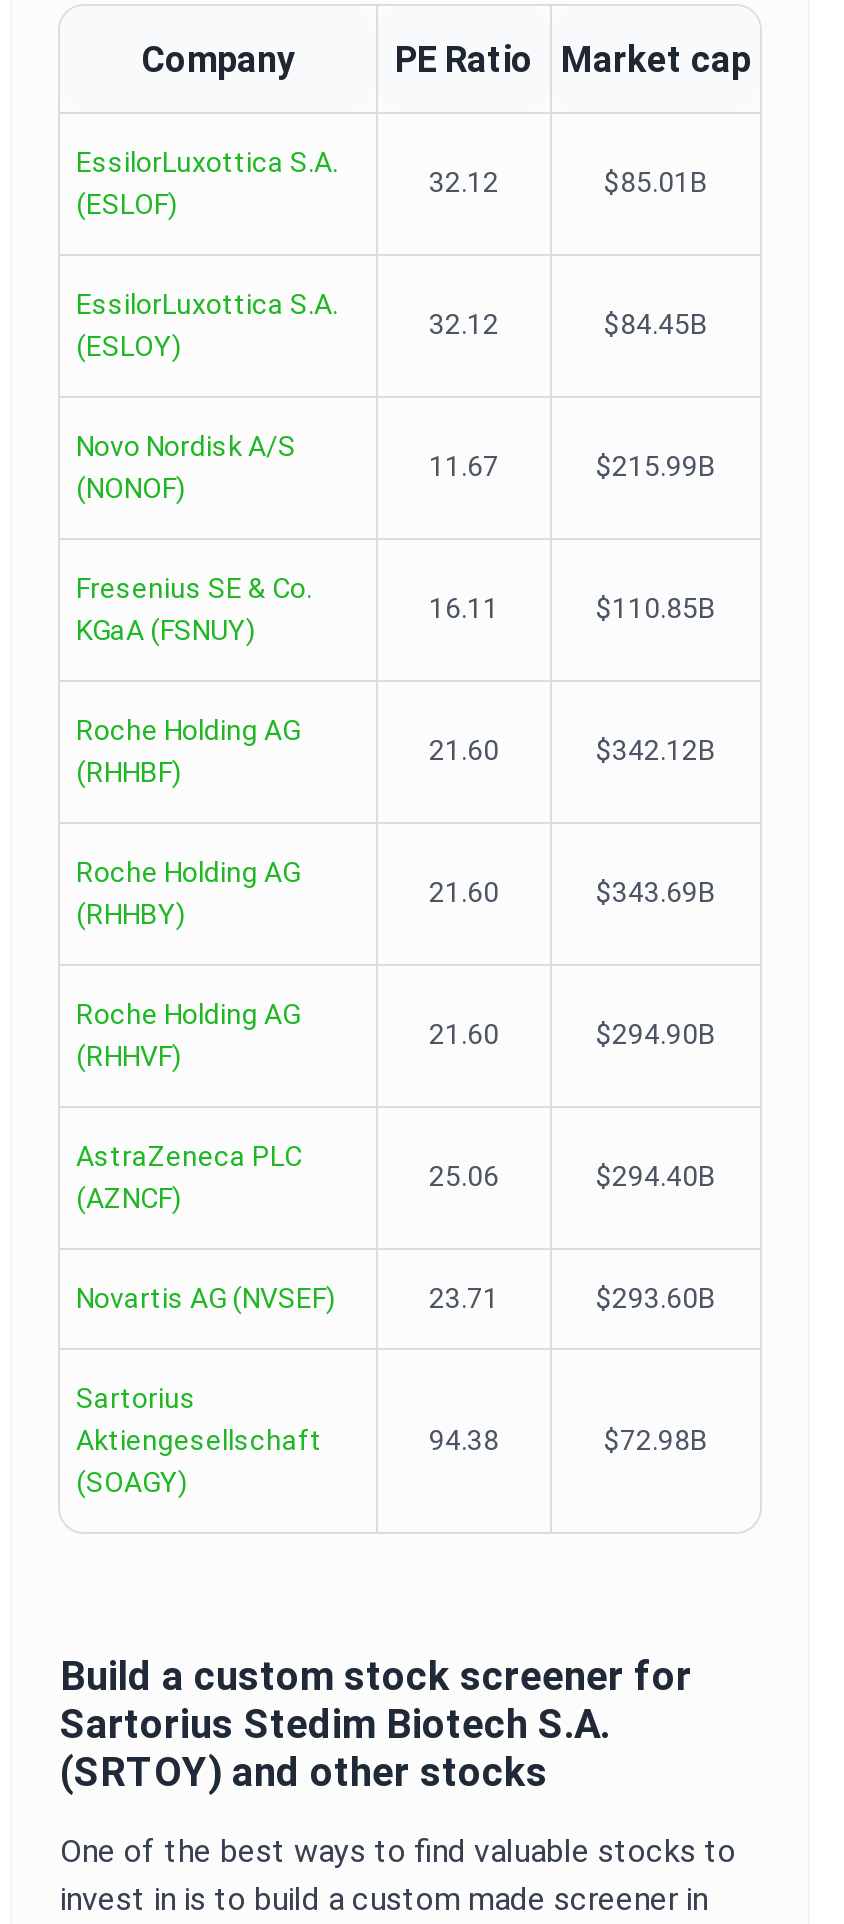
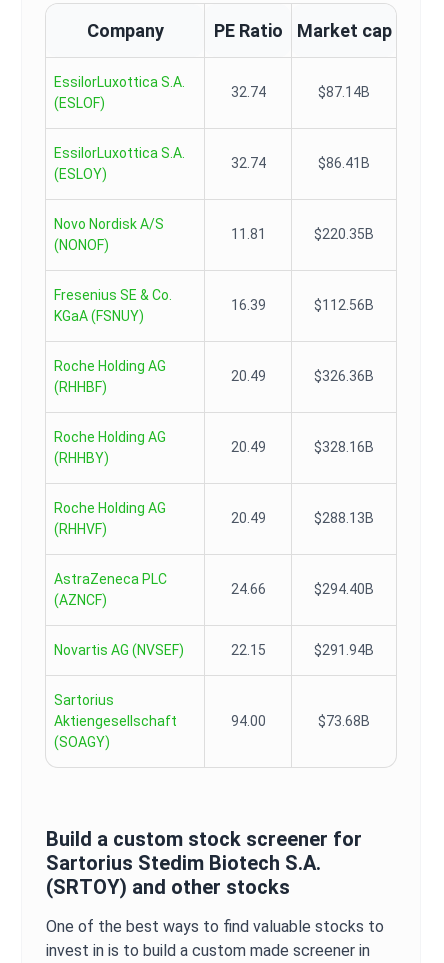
- 32.12
- $85.01B
+ 32.74
+ $87.14B

- 32.12
- $84.45B
+ 32.74
+ $86.41B

- 11.67
- $215.99B
+ 11.81
+ $220.35B

- 16.11
- $110.85B
+ 16.39
+ $112.56B

- 21.60
- $342.12B
+ 20.49
+ $326.36B

- 21.60
- $343.69B
+ 20.49
+ $328.16B

- 21.60
- $294.90B
+ 20.49
+ $288.13B

- 25.06
+ 24.66

- 23.71
- $293.60B
+ 22.15
+ $291.94B

- 94.38
- $72.98B
+ 94.00
+ $73.68B
